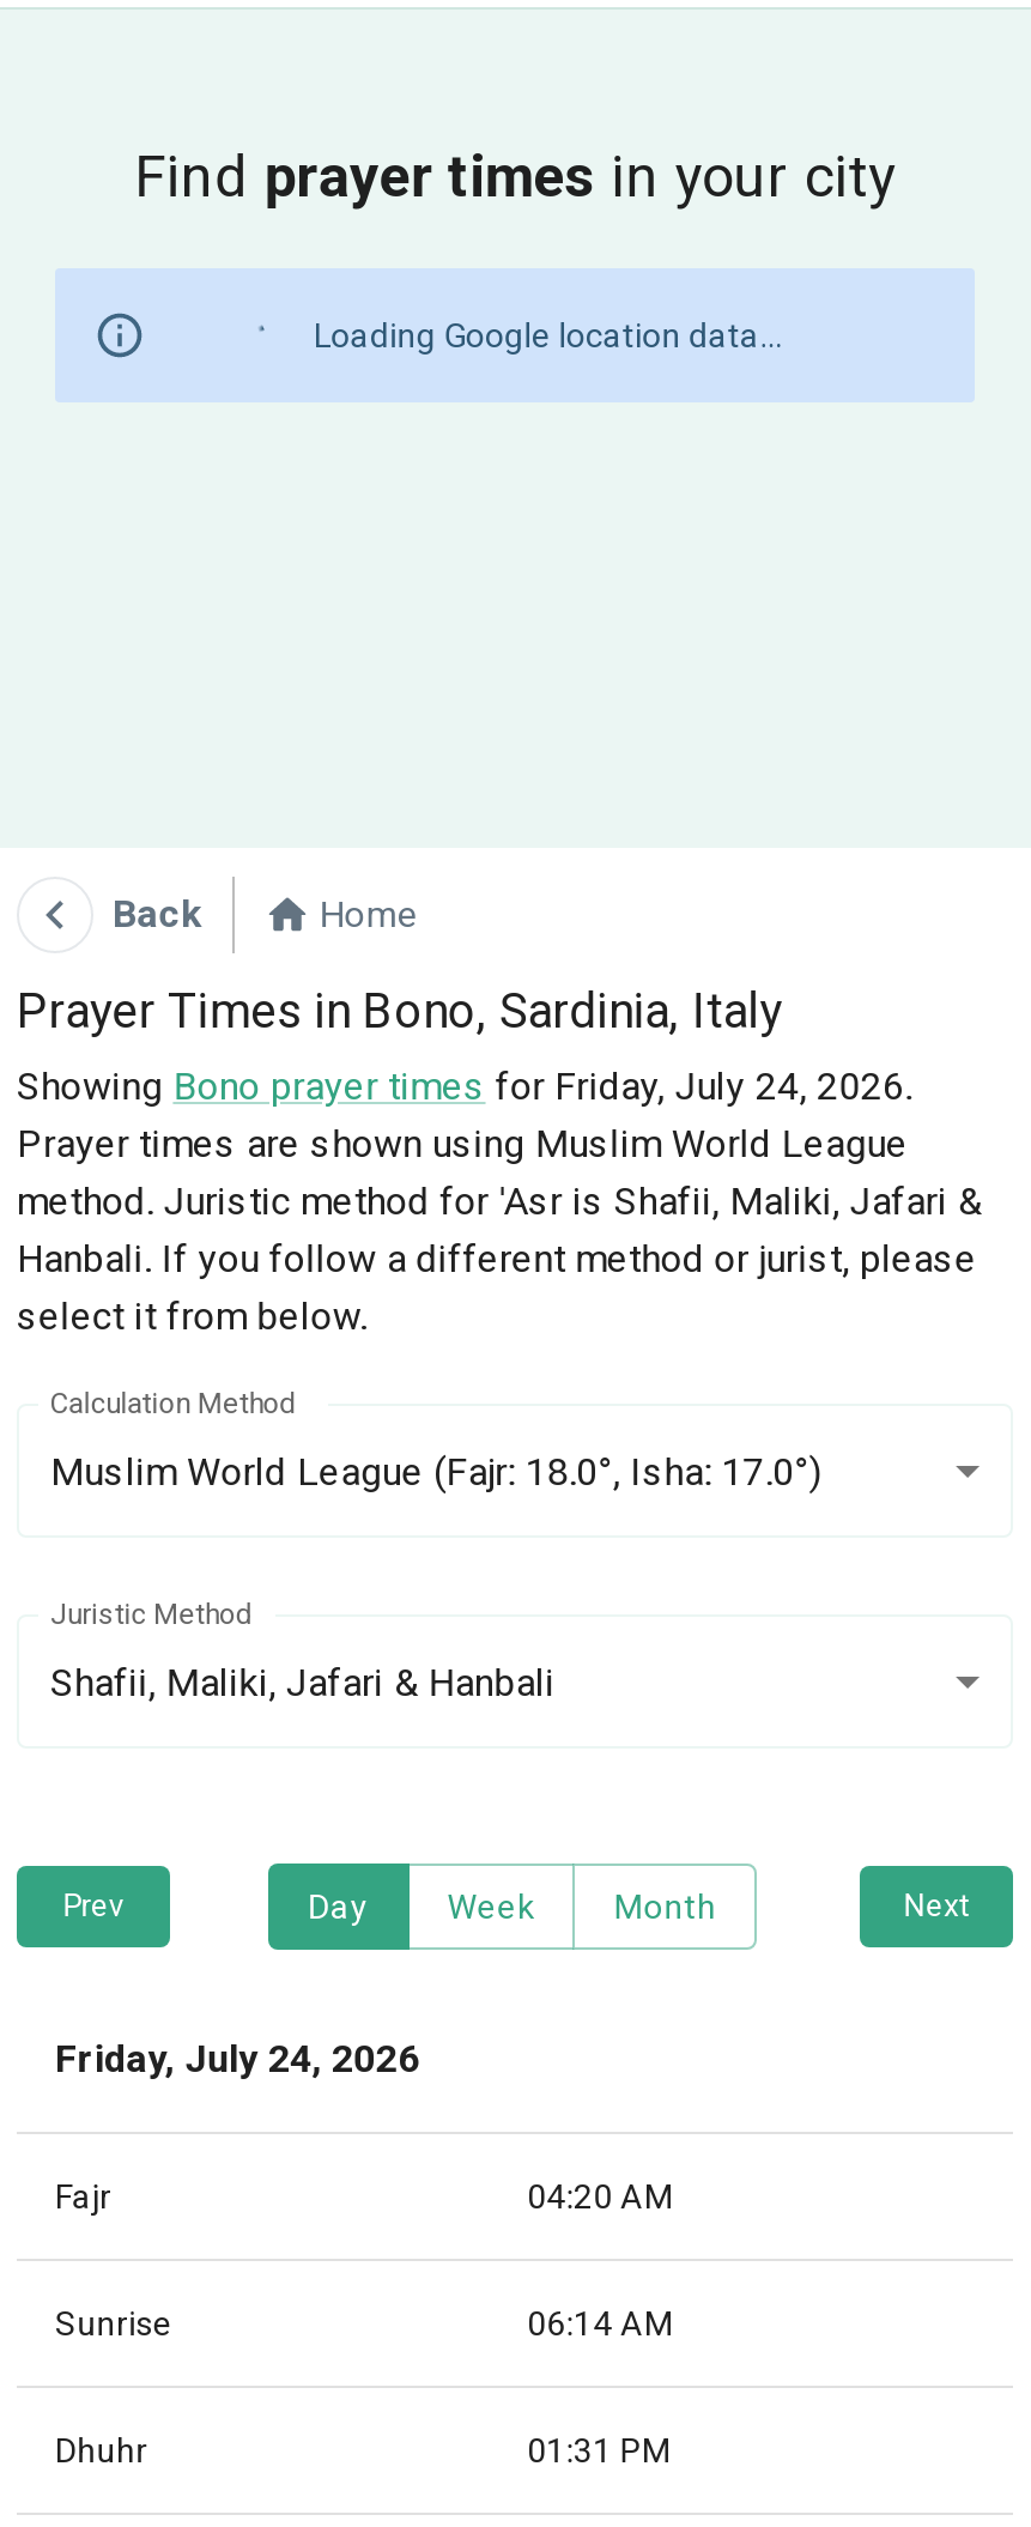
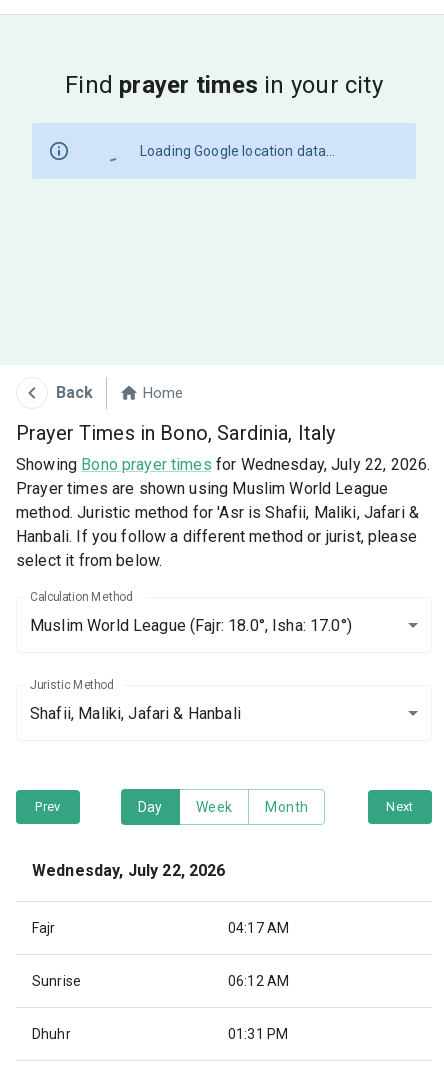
- Showing Bono prayer times for Friday, July 24, 2026.
+ Showing Bono prayer times for Wednesday, July 22, 2026.

- Friday, July 24, 2026
+ Wednesday, July 22, 2026

- 04:20 AM
+ 04:17 AM

- 06:14 AM
+ 06:12 AM
